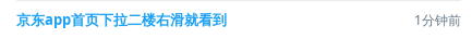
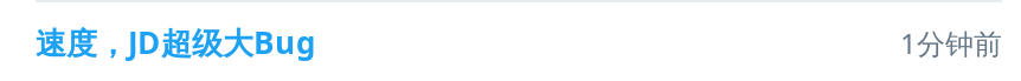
- 京东app首页下拉二楼右滑就看到
+ 速度，JD超级大Bug
